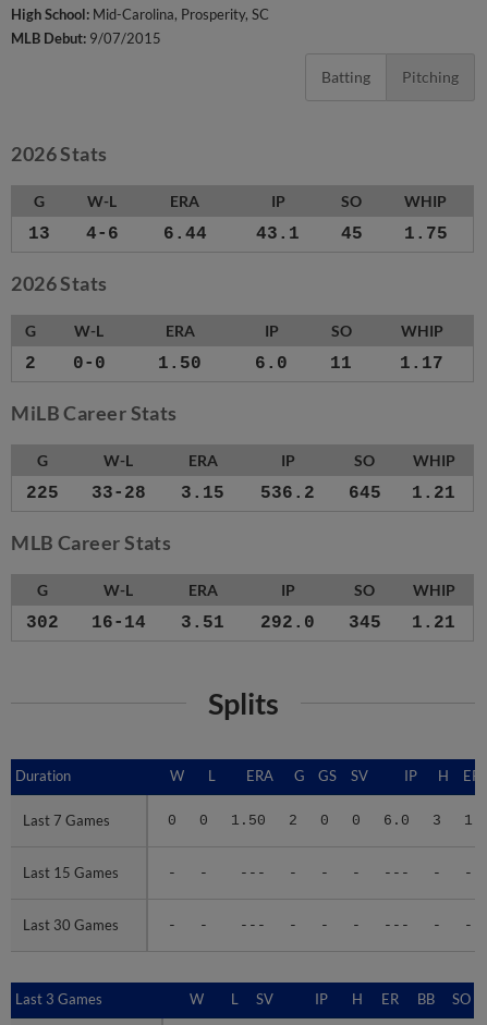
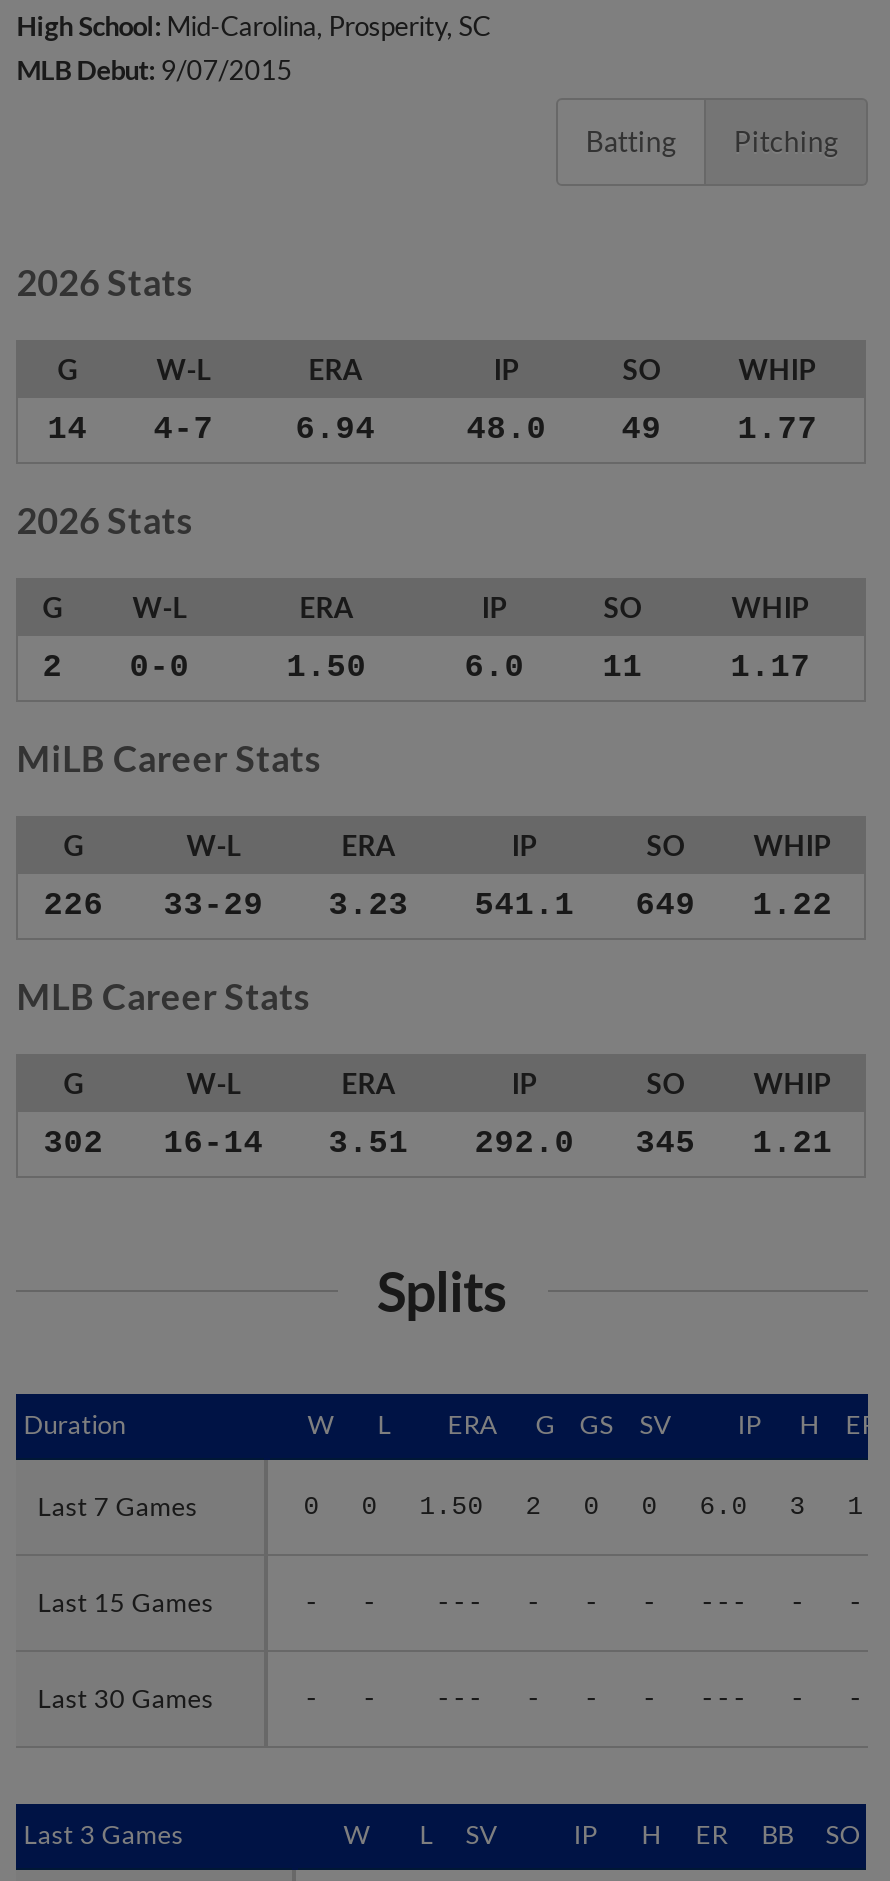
- 13
+ 14

- 4-6
+ 4-7

- 6.44
+ 6.94

- 43.1
+ 48.0

- 45
+ 49

- 1.75
+ 1.77

- 225
+ 226

- 33-28
+ 33-29

- 3.15
+ 3.23

- 536.2
+ 541.1

- 645
+ 649

- 1.21
+ 1.22
